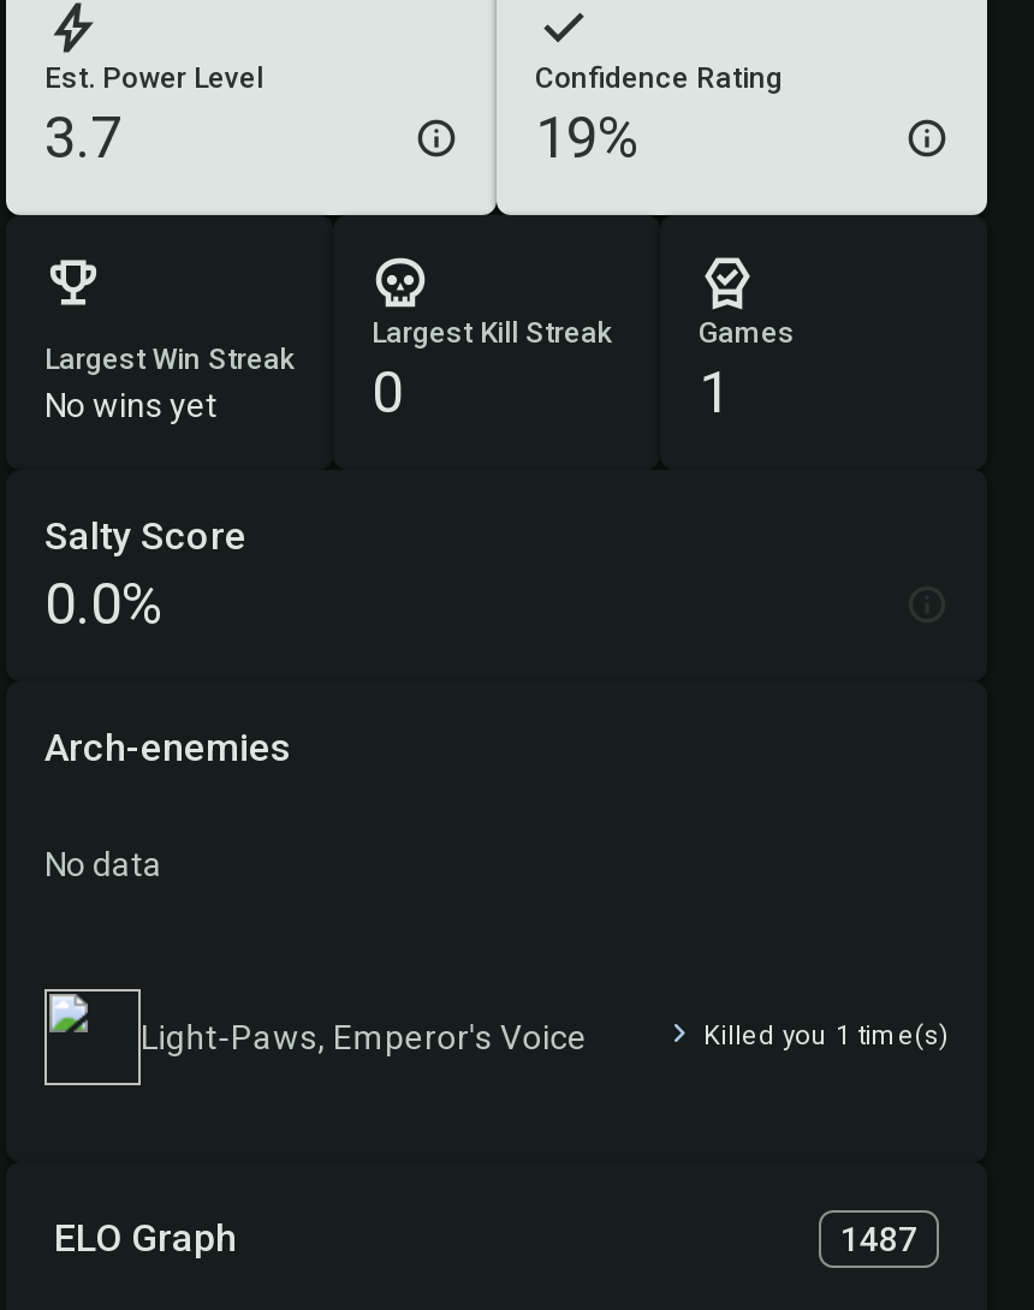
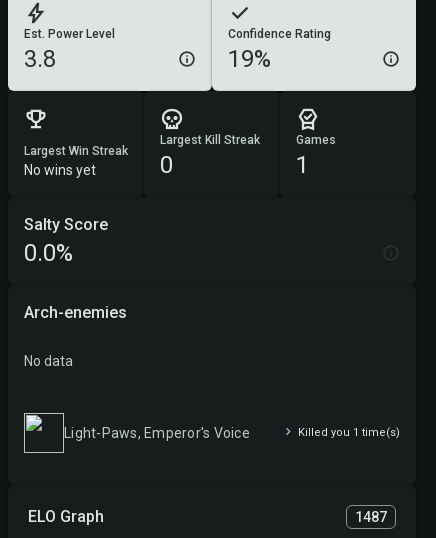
- 3.7
+ 3.8
